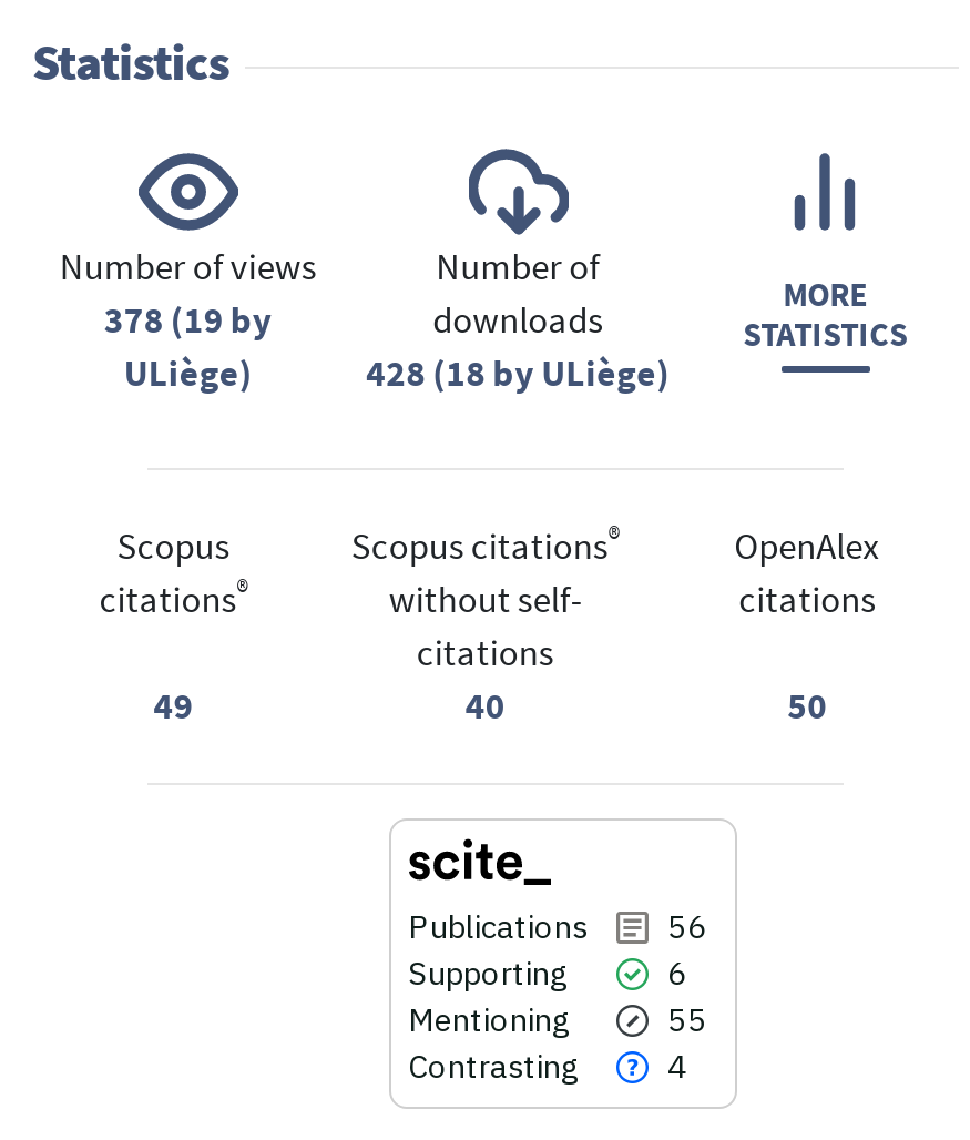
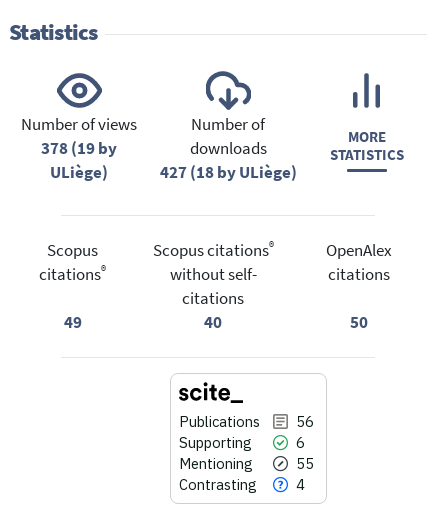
- 428 (18 by ULiège)
+ 427 (18 by ULiège)
